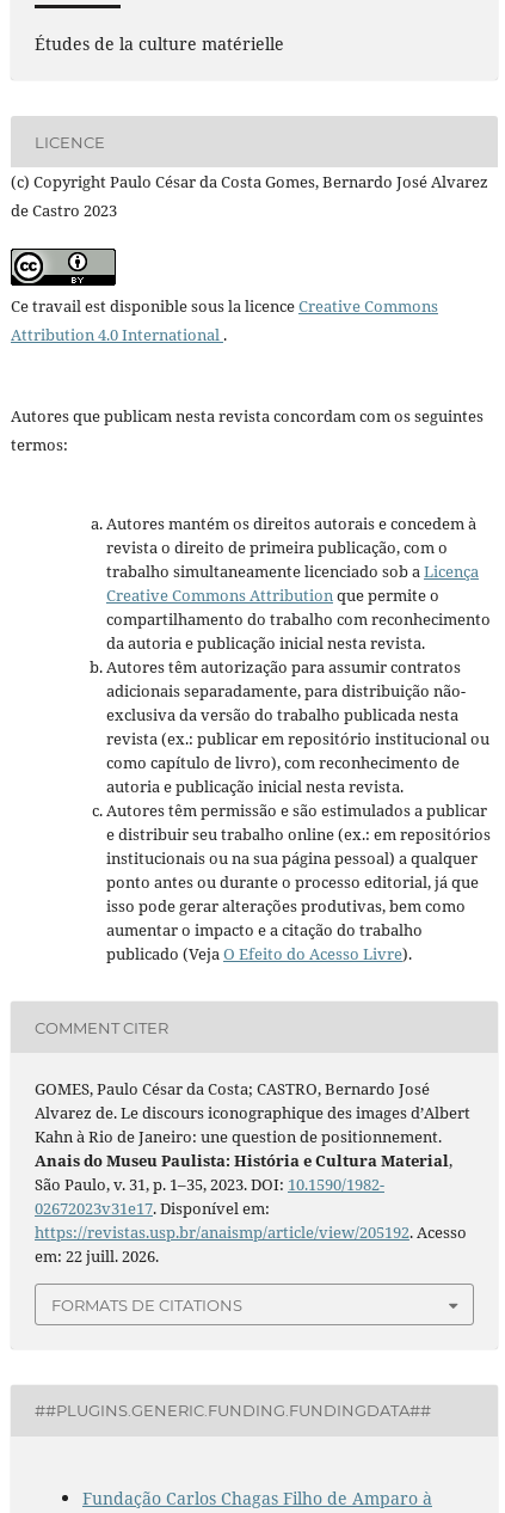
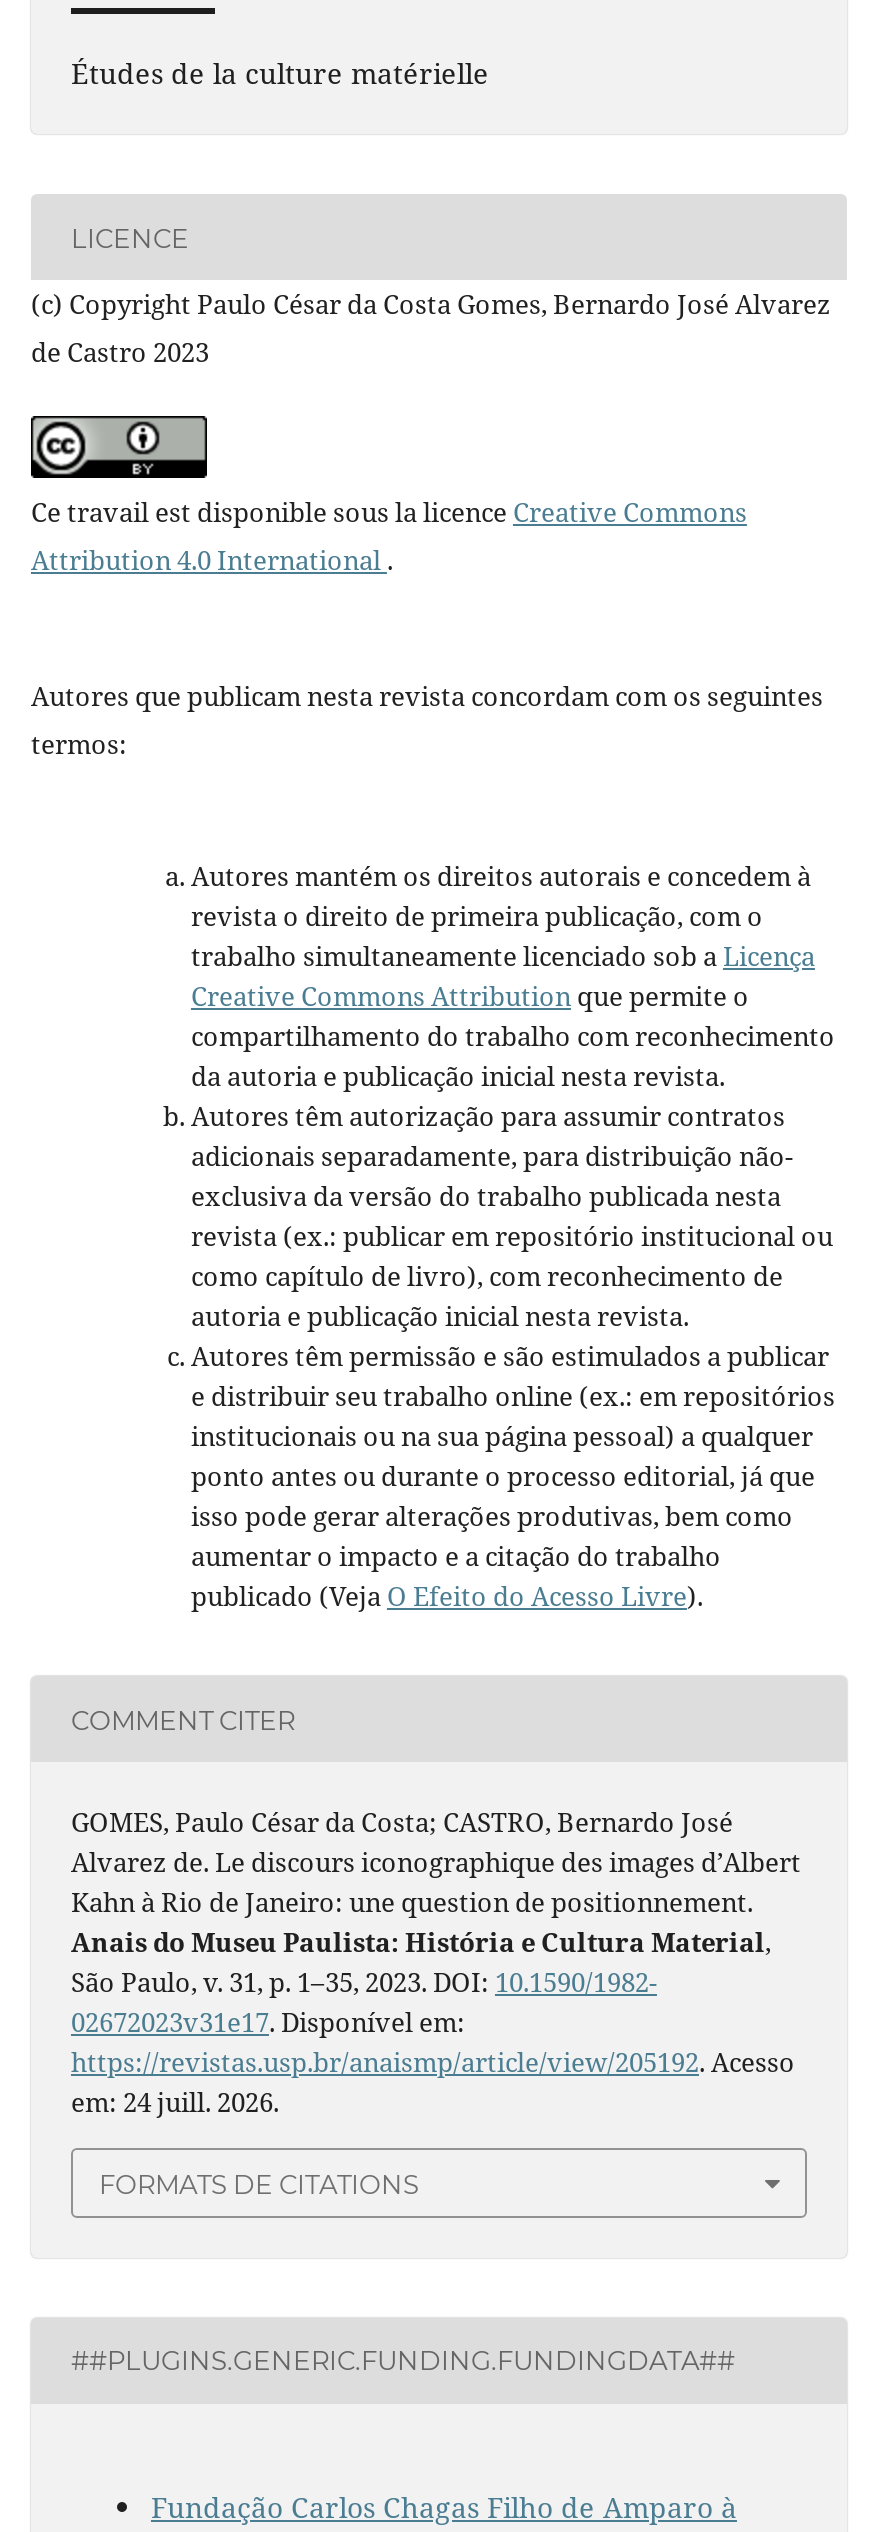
- em: 22 juill. 2026.
+ em: 24 juill. 2026.
